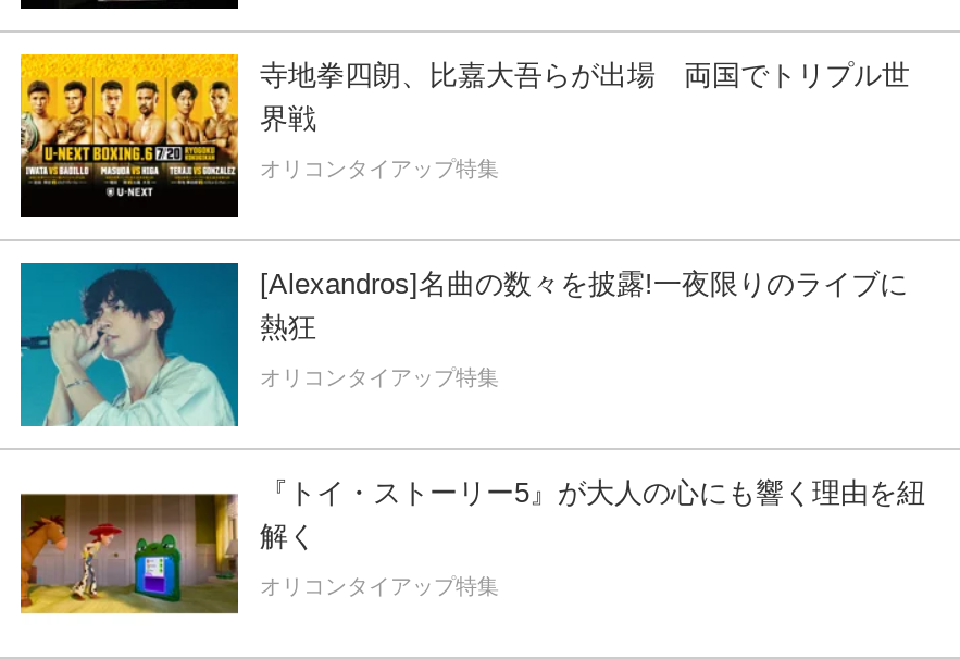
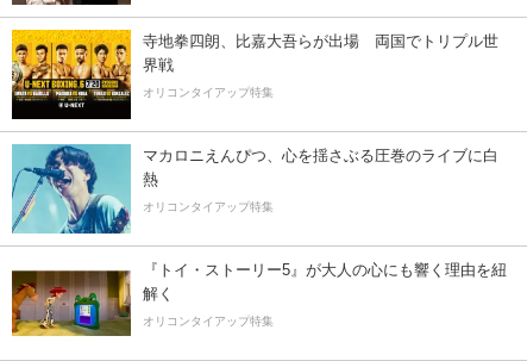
- [image]
- [Alexandros]名曲の数々を披露!一夜限りのライブに
- 熱狂
+ [image]
+ マカロニえんぴつ、心を揺さぶる圧巻のライブに白
+ 熱
